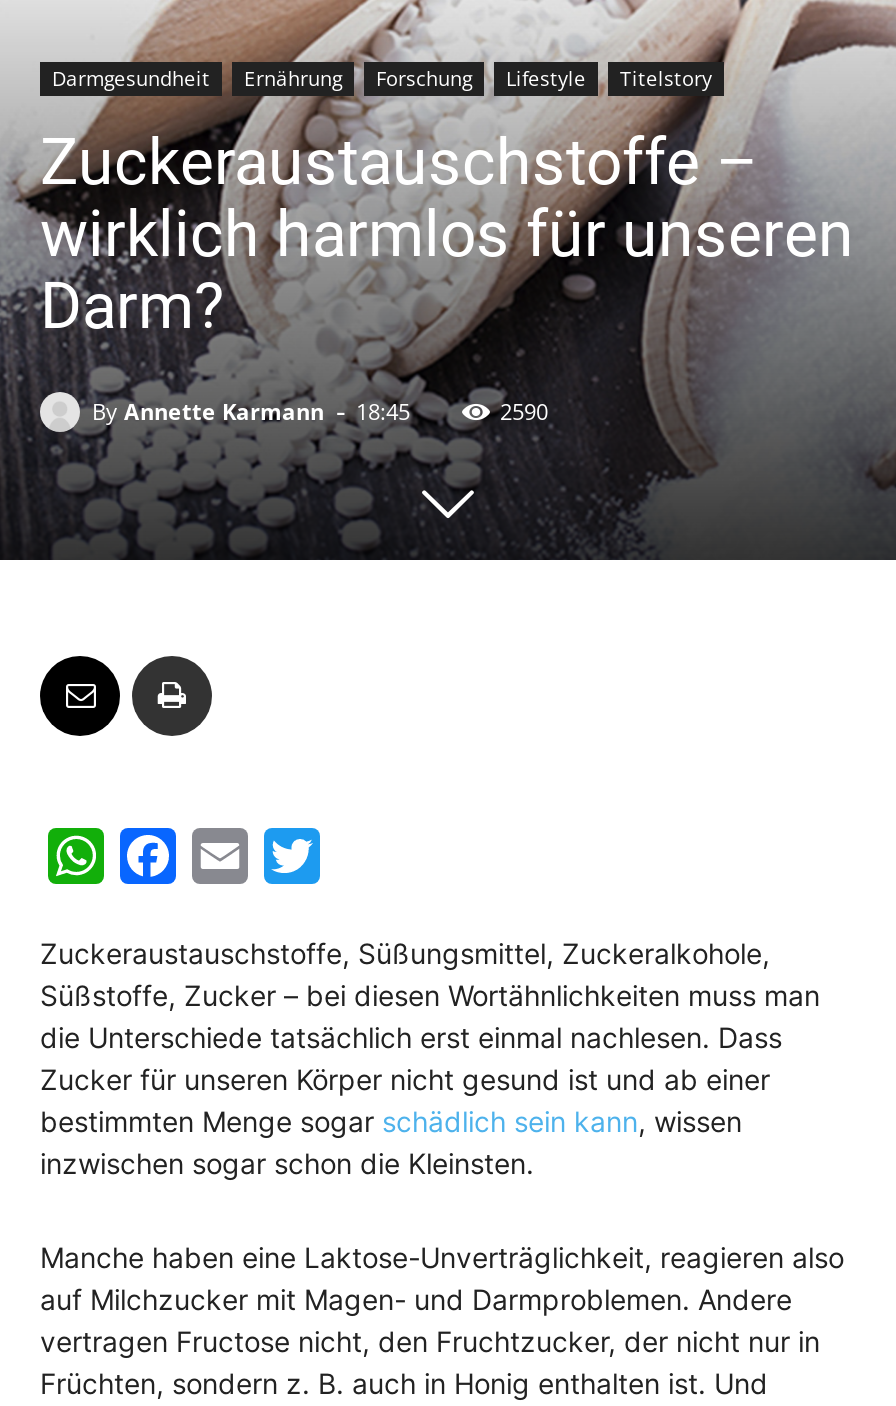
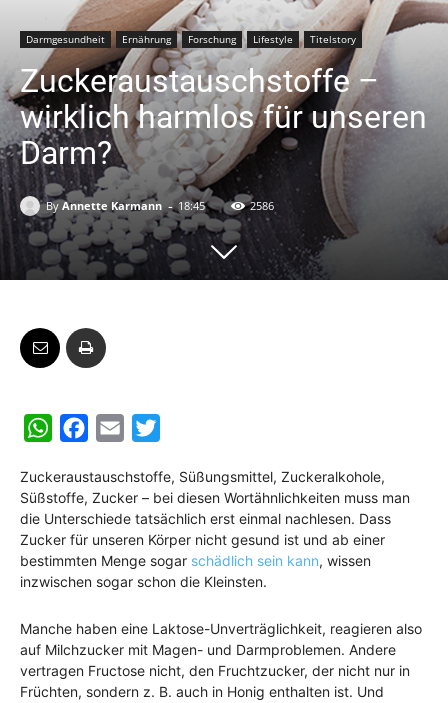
- 2590
+ 2586
